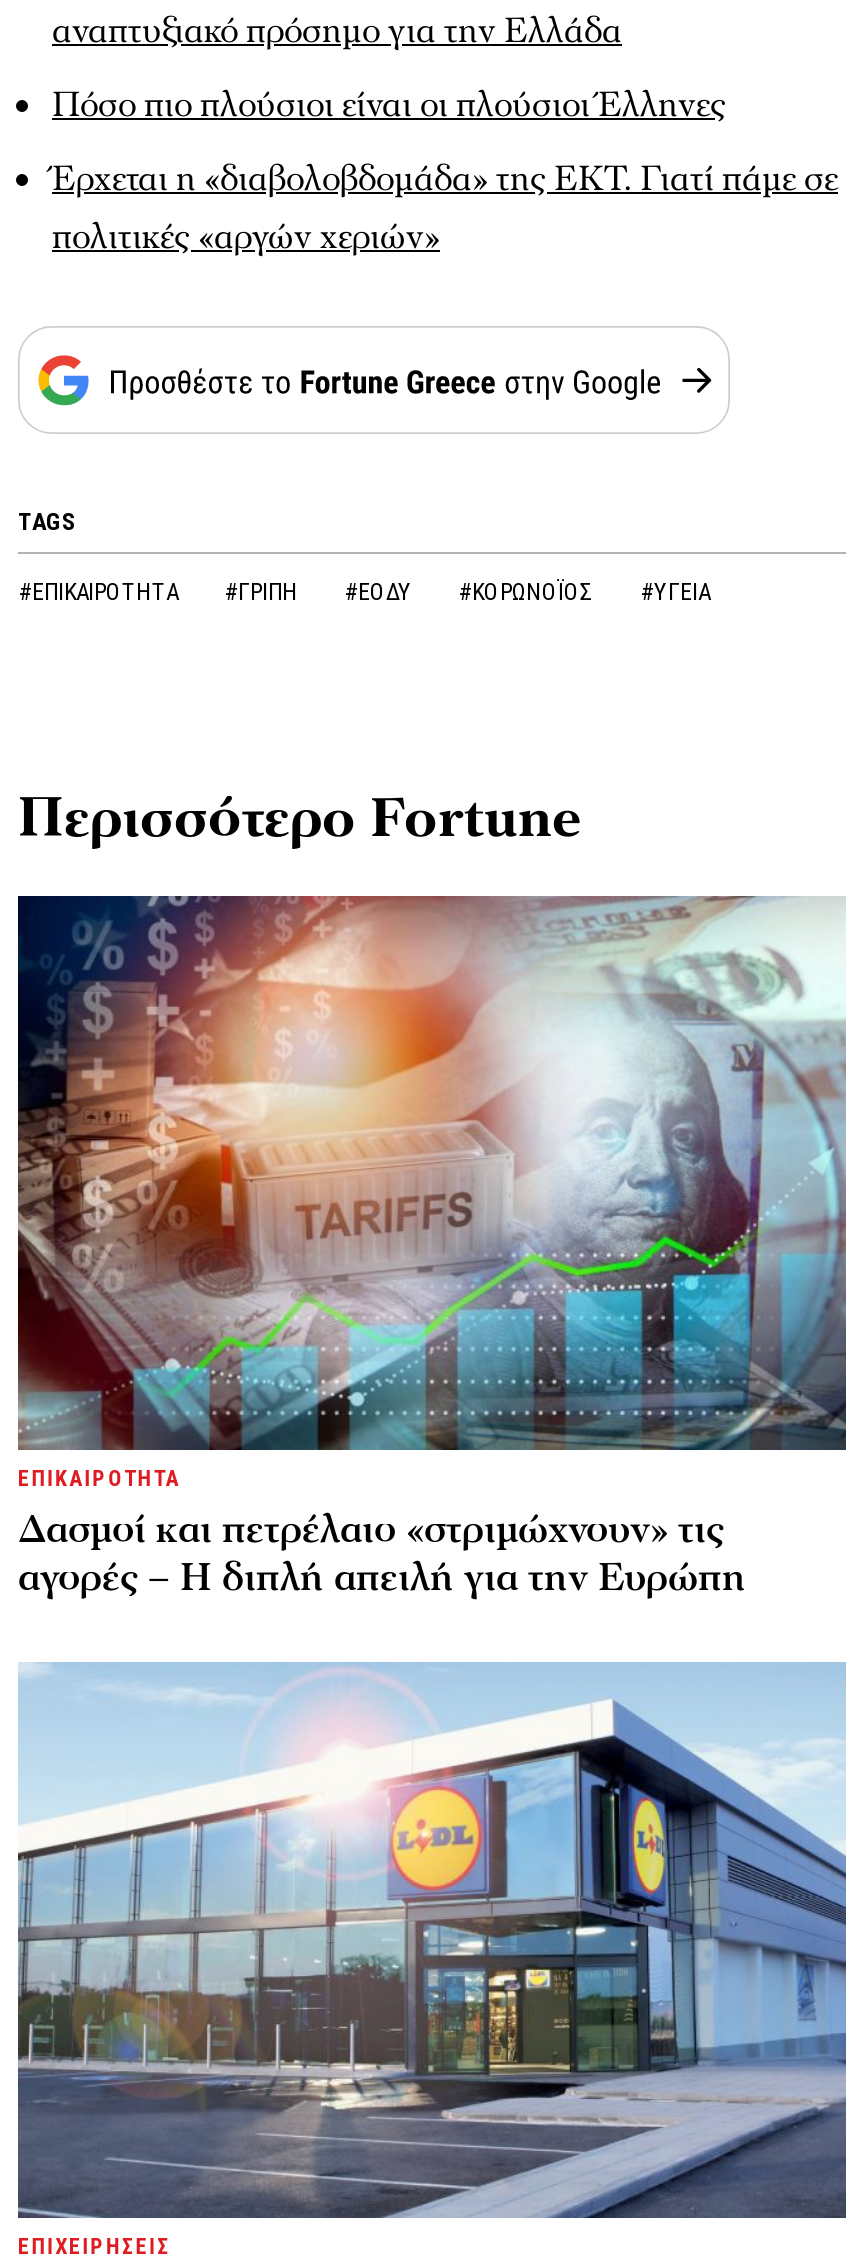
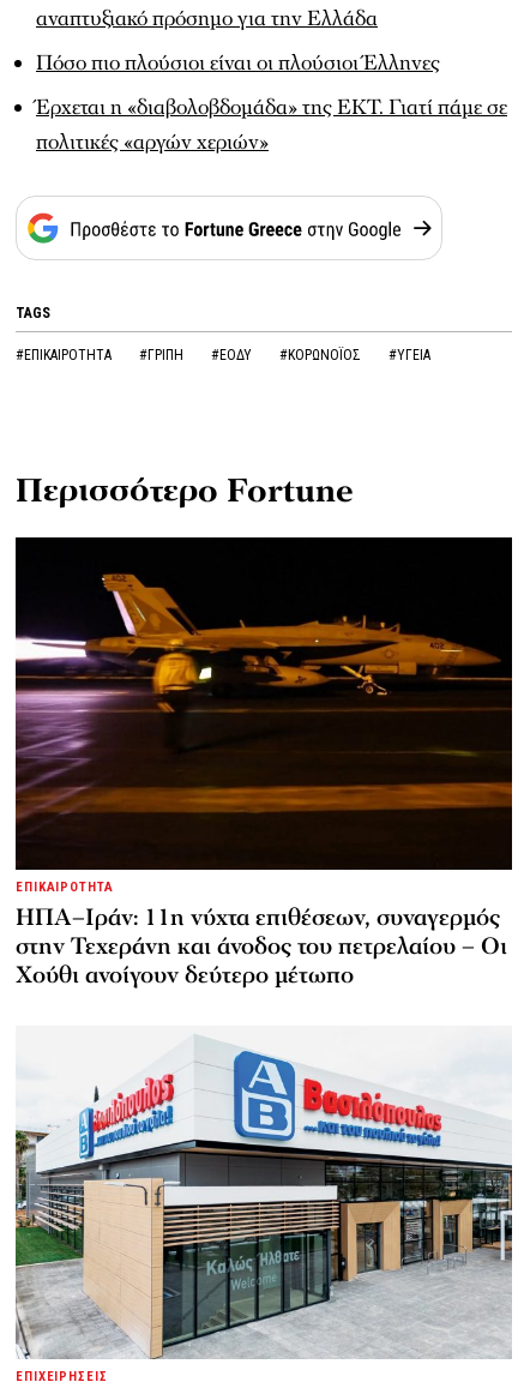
- [image]
- Δασμοί και πετρέλαιο «στριμώχνουν» τις
- αγορές – Η διπλή απειλή για την Ευρώπη
+ [image]
+ ΗΠΑ–Ιράν: 11η νύχτα επιθέσεων, συναγερμός
+ στην Τεχεράνη και άνοδος του πετρελαίου – Οι
+ Χούθι ανοίγουν δεύτερο μέτωπο

- [image]
+ [image]
